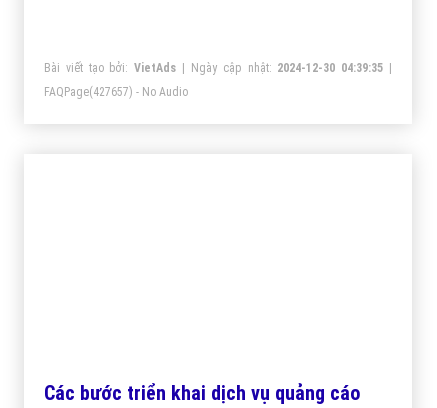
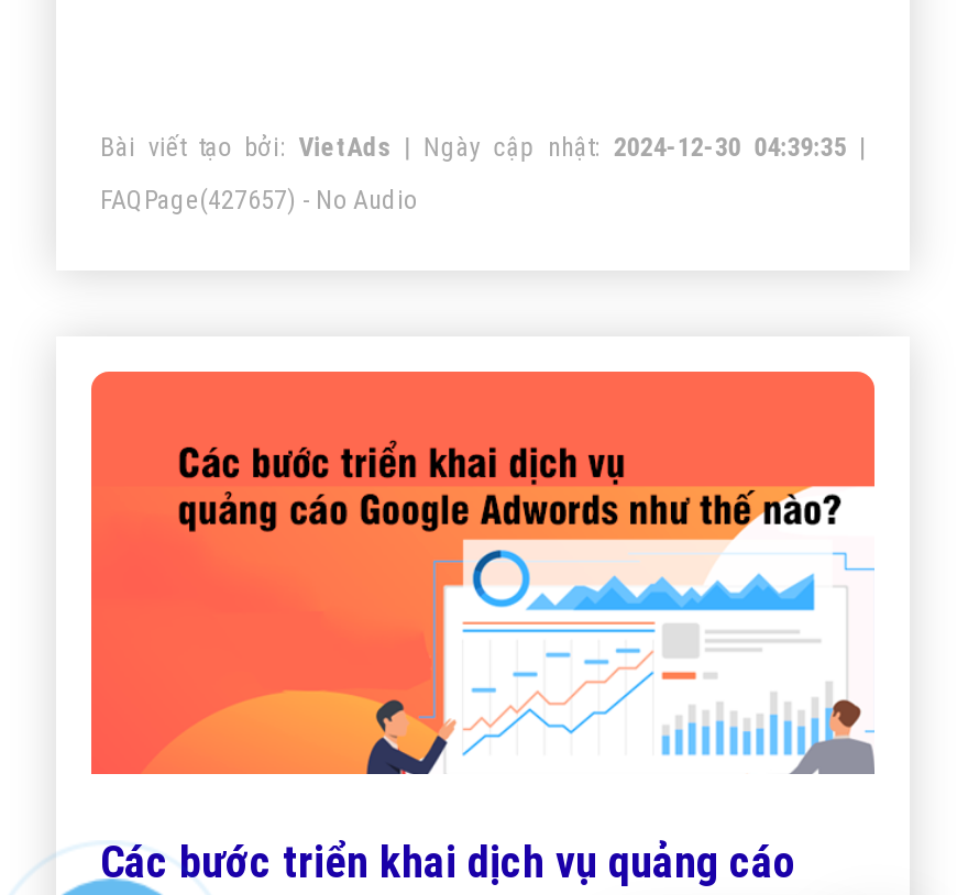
+ [image]
